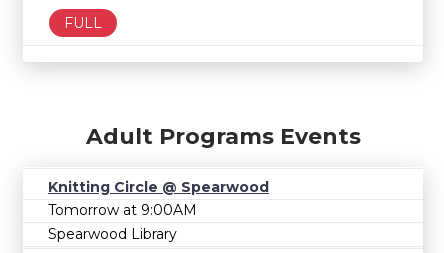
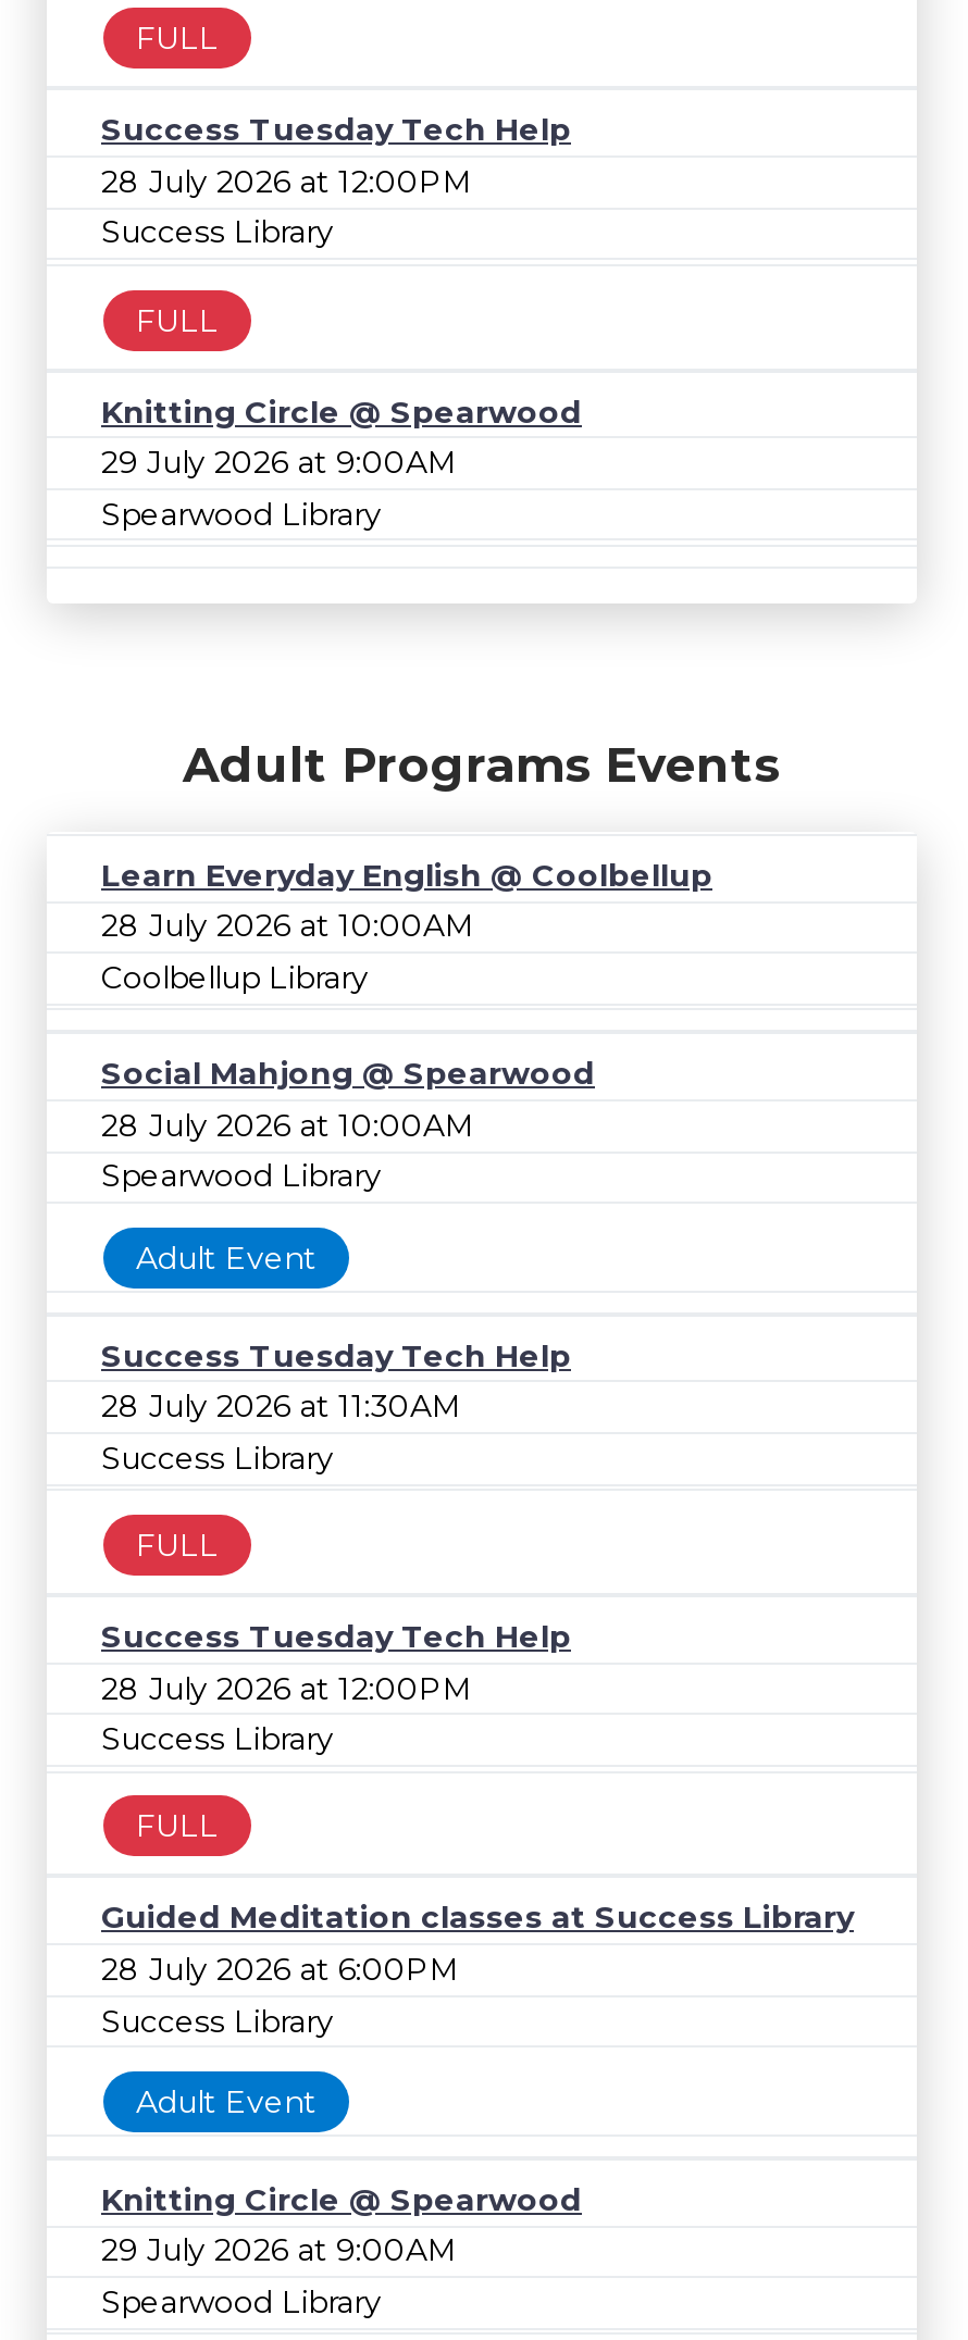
+ Success Tuesday Tech Help
+ 28 July 2026 at 12:00PM
+ Success Library
+ FULL
+ Knitting Circle @ Spearwood
+ 29 July 2026 at 9:00AM
+ Spearwood Library

+ Learn Everyday English @ Coolbellup
+ 28 July 2026 at 10:00AM
+ Coolbellup Library
+ Social Mahjong @ Spearwood
+ 28 July 2026 at 10:00AM
+ Spearwood Library
+ Adult Event
+ Success Tuesday Tech Help
+ 28 July 2026 at 11:30AM
+ Success Library
+ FULL
+ Success Tuesday Tech Help
+ 28 July 2026 at 12:00PM
+ Success Library
+ FULL
+ Guided Meditation classes at Success Library
+ 28 July 2026 at 6:00PM
+ Success Library
+ Adult Event

- Tomorrow at 9:00AM
+ 29 July 2026 at 9:00AM
